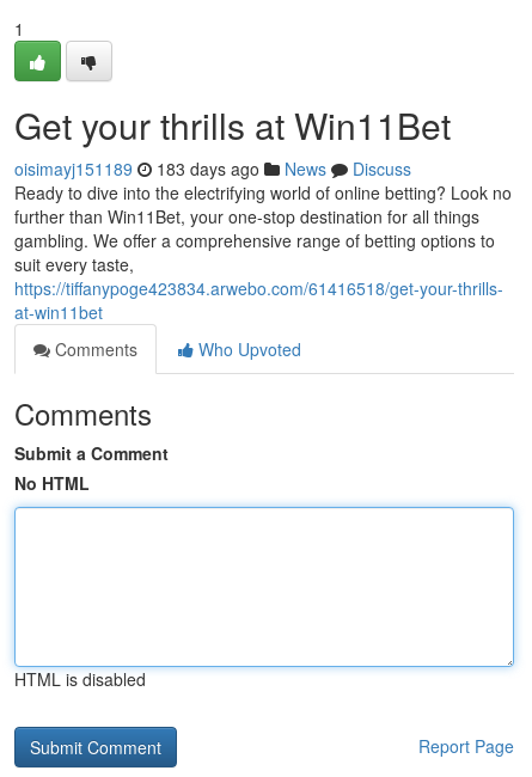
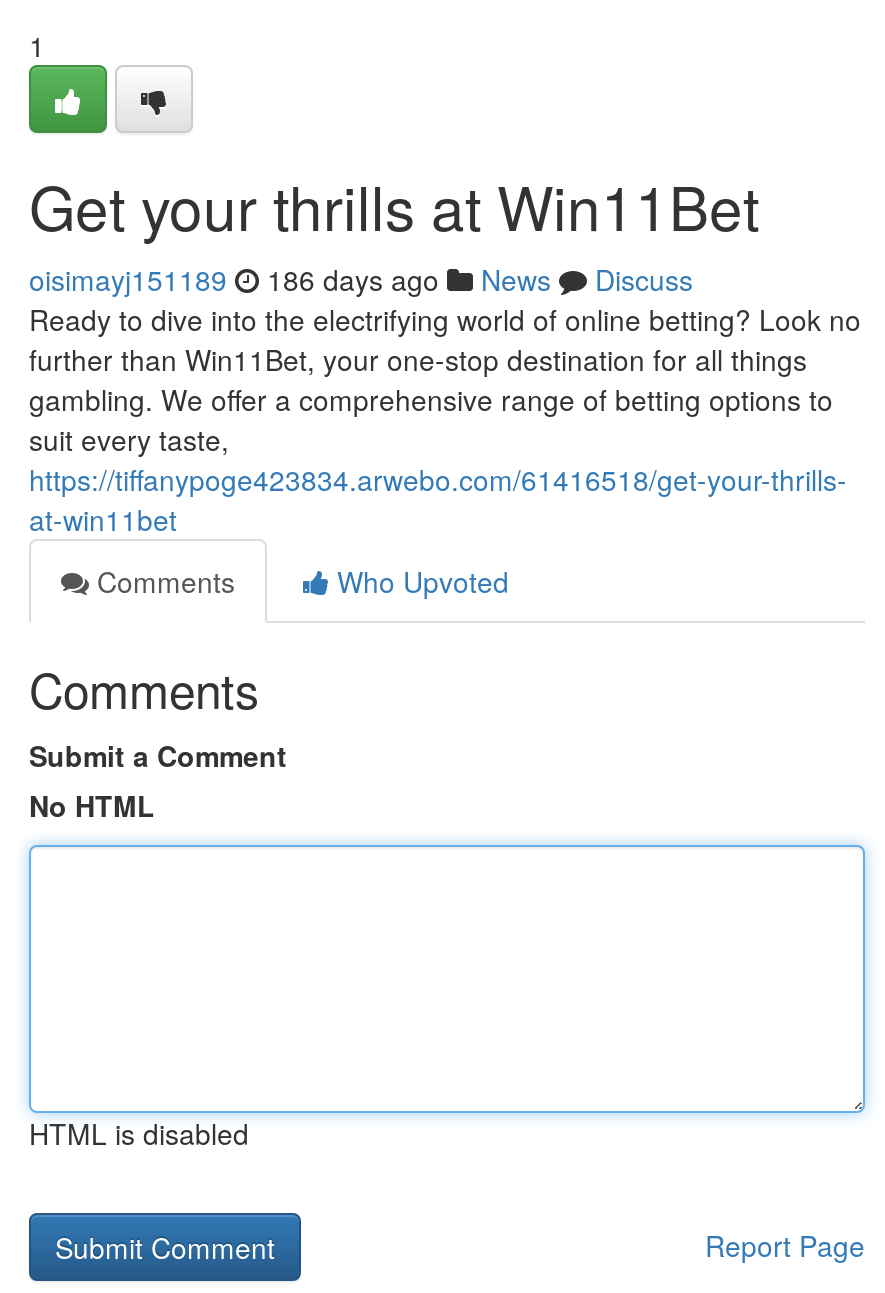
- oisimayj151189 183 days ago News Discuss
+ oisimayj151189 186 days ago News Discuss
